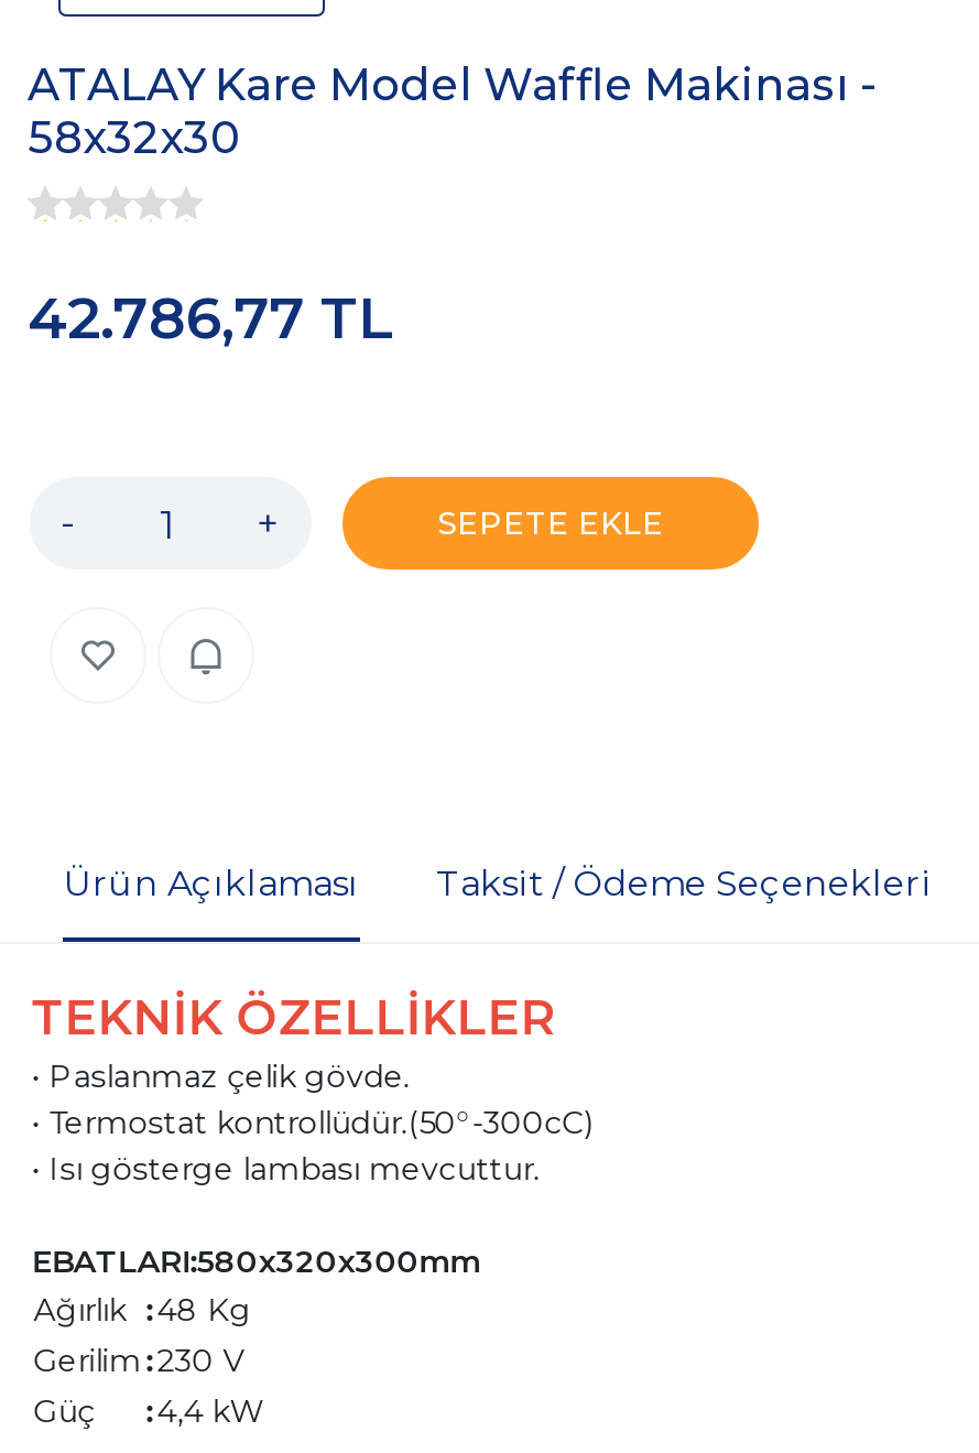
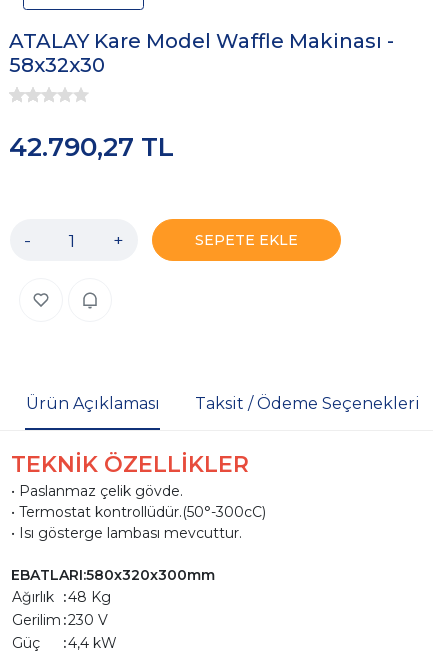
- 42.786,77 TL
+ 42.790,27 TL
